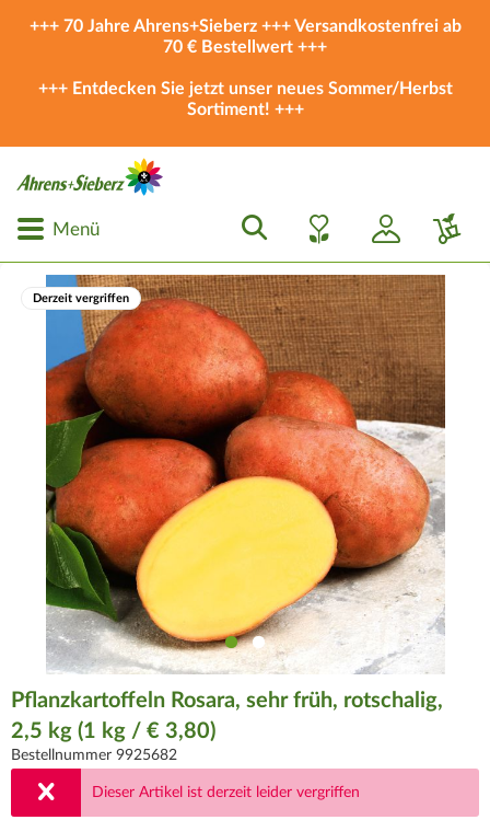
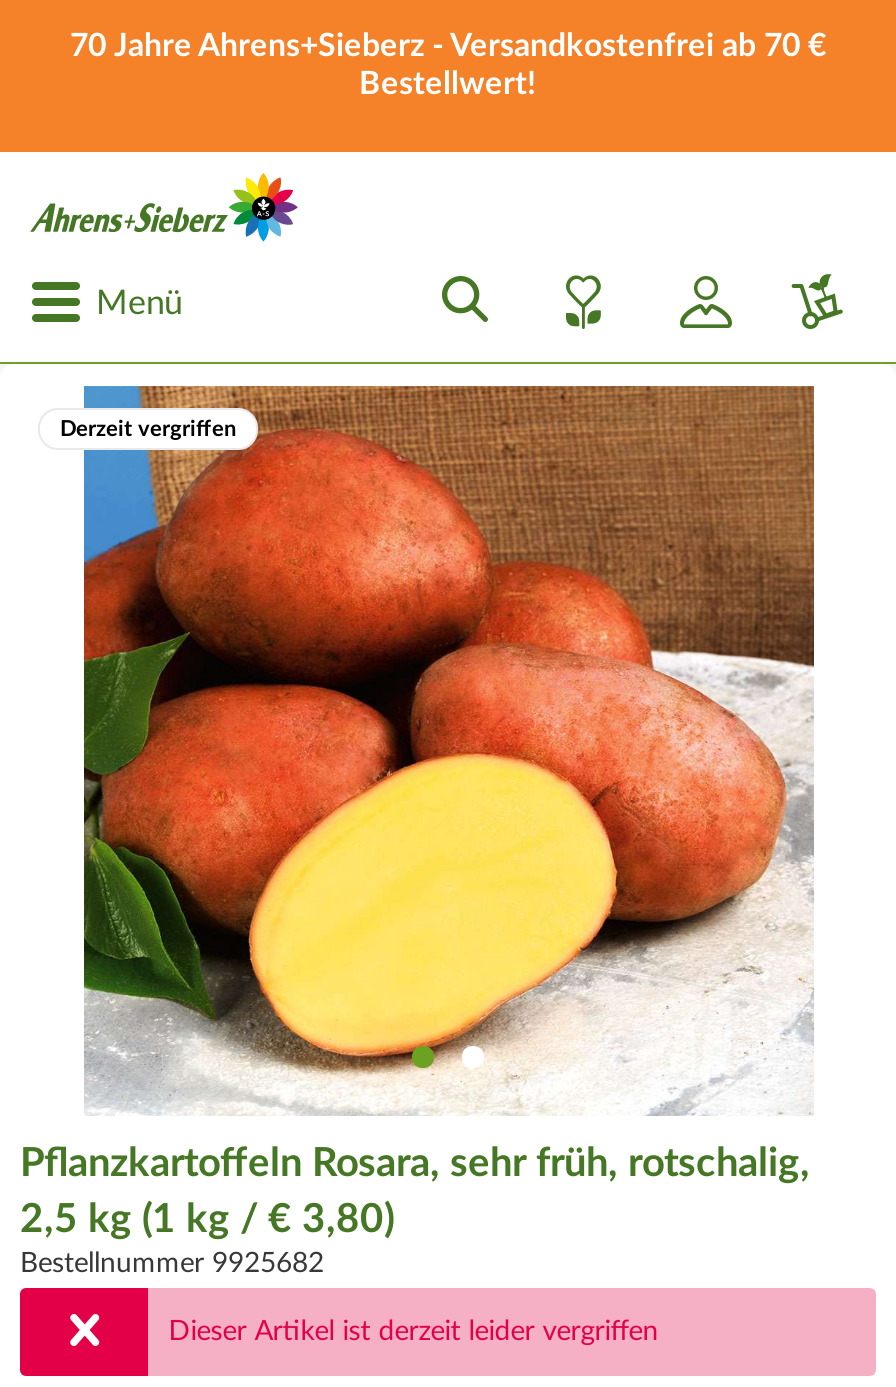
- +++ 70 Jahre Ahrens+Sieberz +++ Versandkostenfrei ab
- 70 € Bestellwert +++
- +++ Entdecken Sie jetzt unser neues Sommer/Herbst
- Sortiment! +++
+ 70 Jahre Ahrens+Sieberz - Versandkostenfrei ab 70 €
+ Bestellwert!
